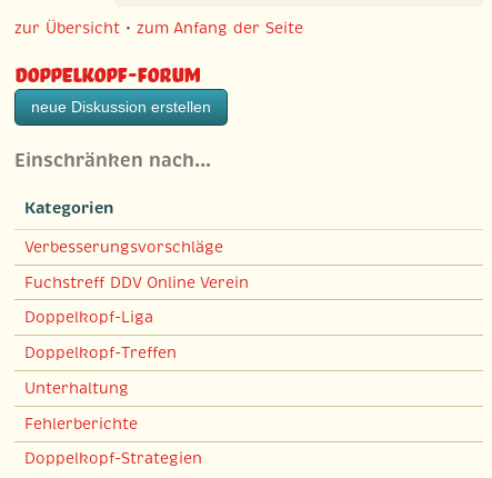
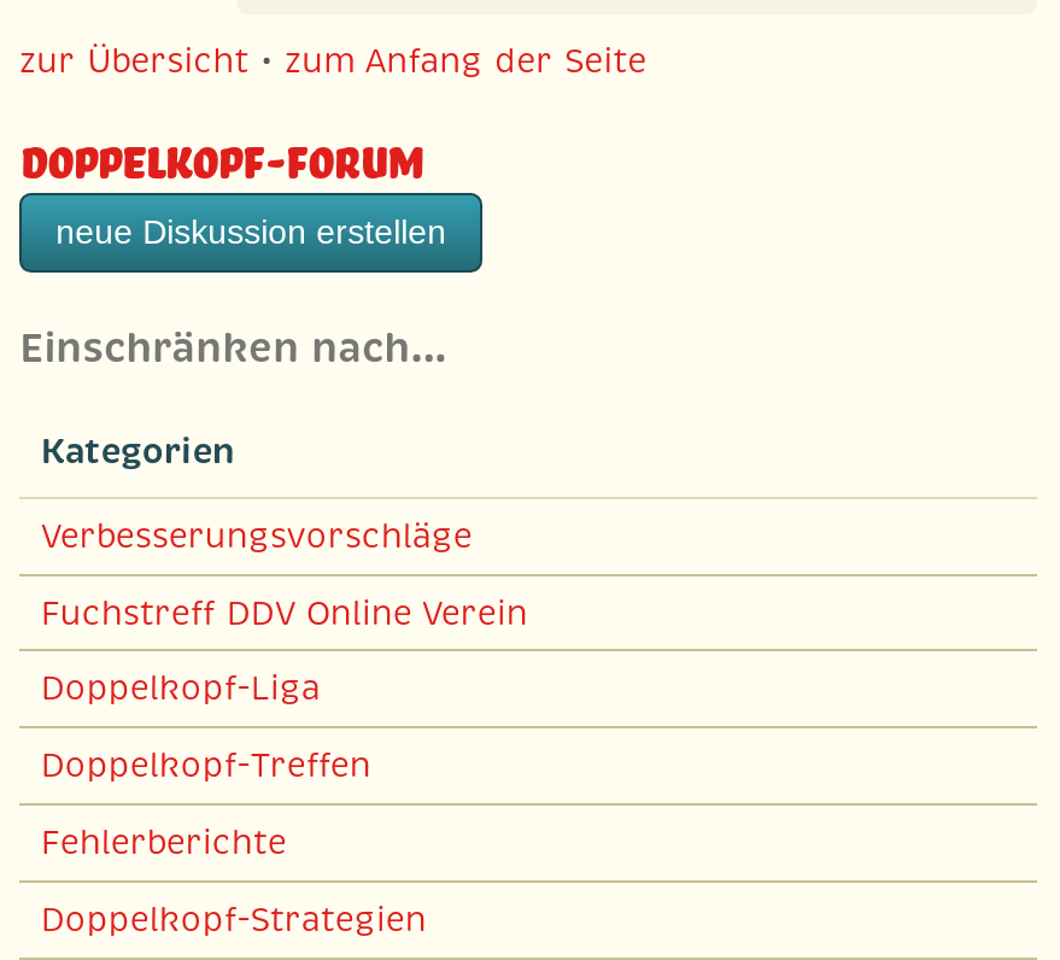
- Unterhaltung
